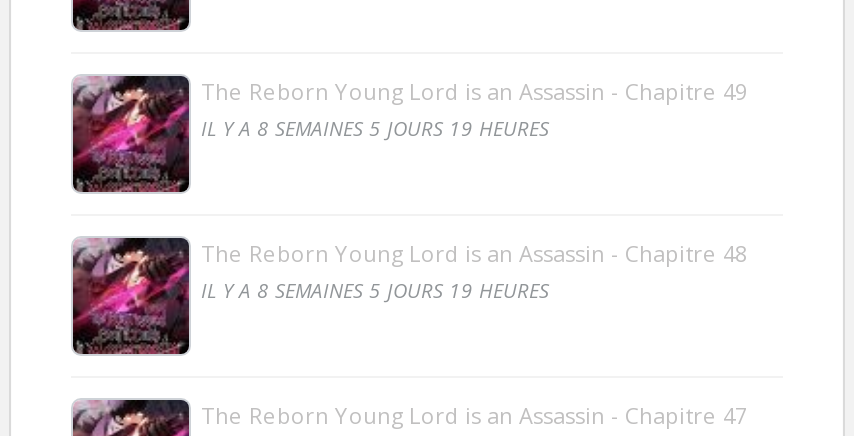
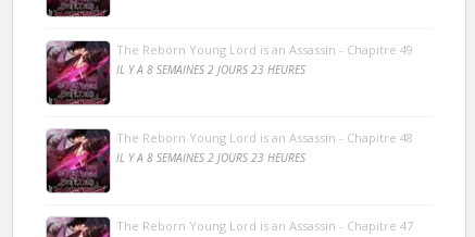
- IL Y A 8 SEMAINES 5 JOURS 19 HEURES
+ IL Y A 8 SEMAINES 2 JOURS 23 HEURES

- IL Y A 8 SEMAINES 5 JOURS 19 HEURES
+ IL Y A 8 SEMAINES 2 JOURS 23 HEURES
